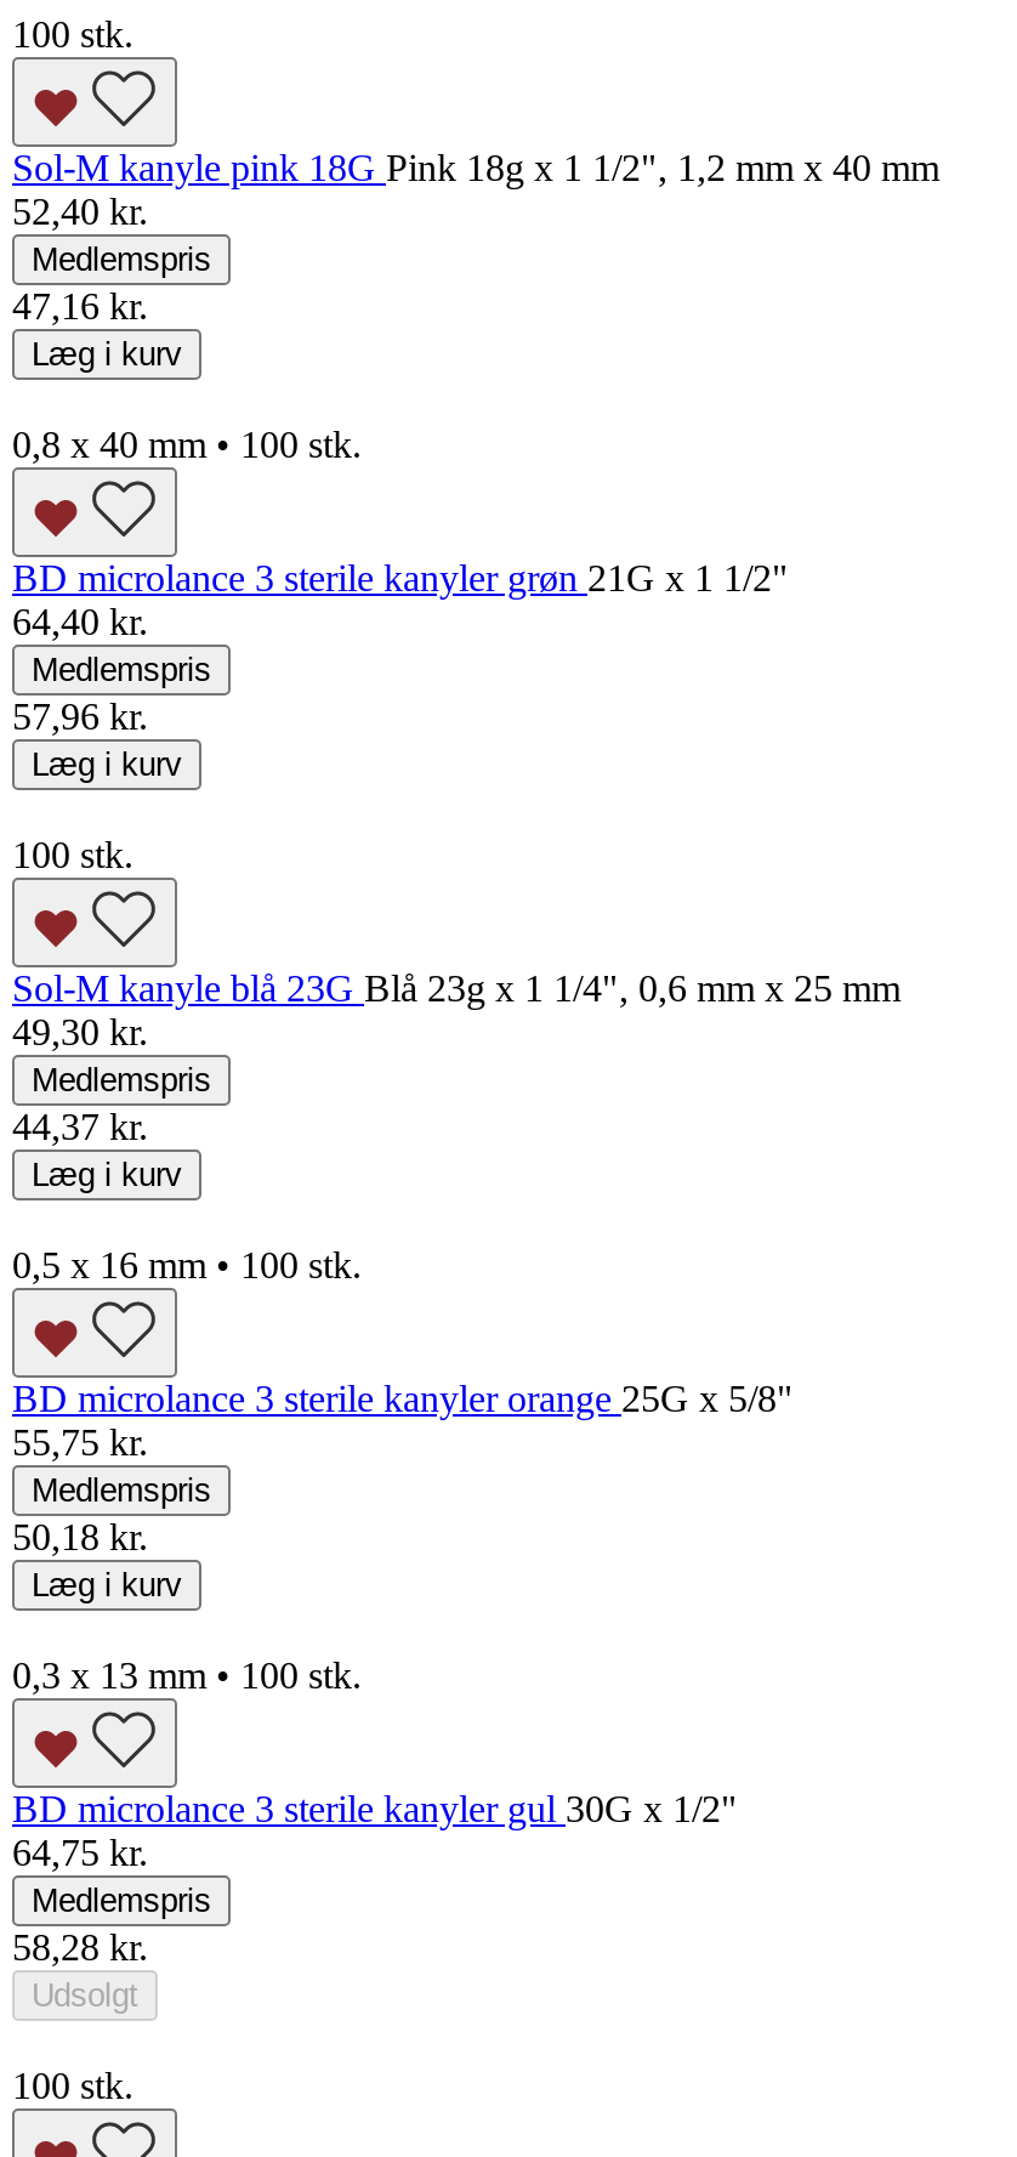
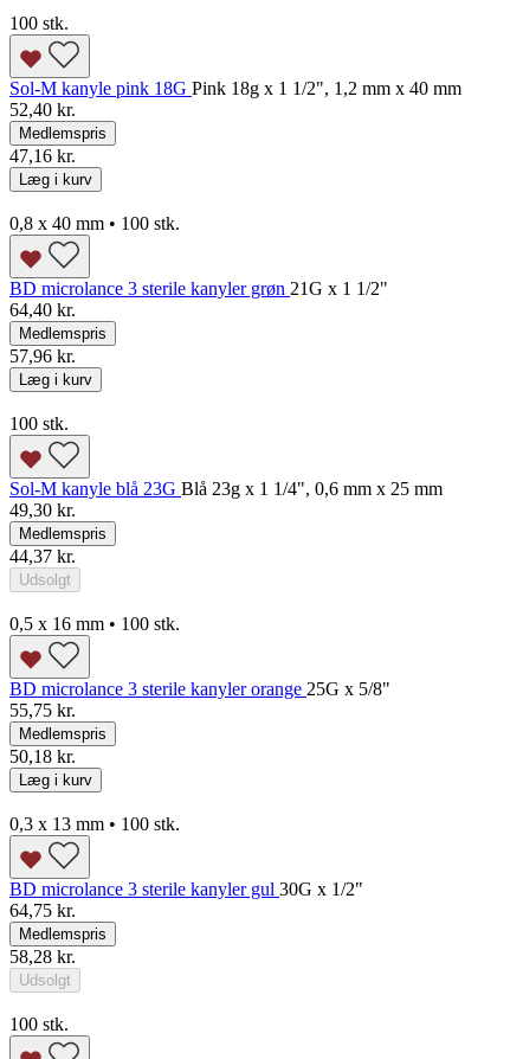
- Læg i kurv
+ Udsolgt
